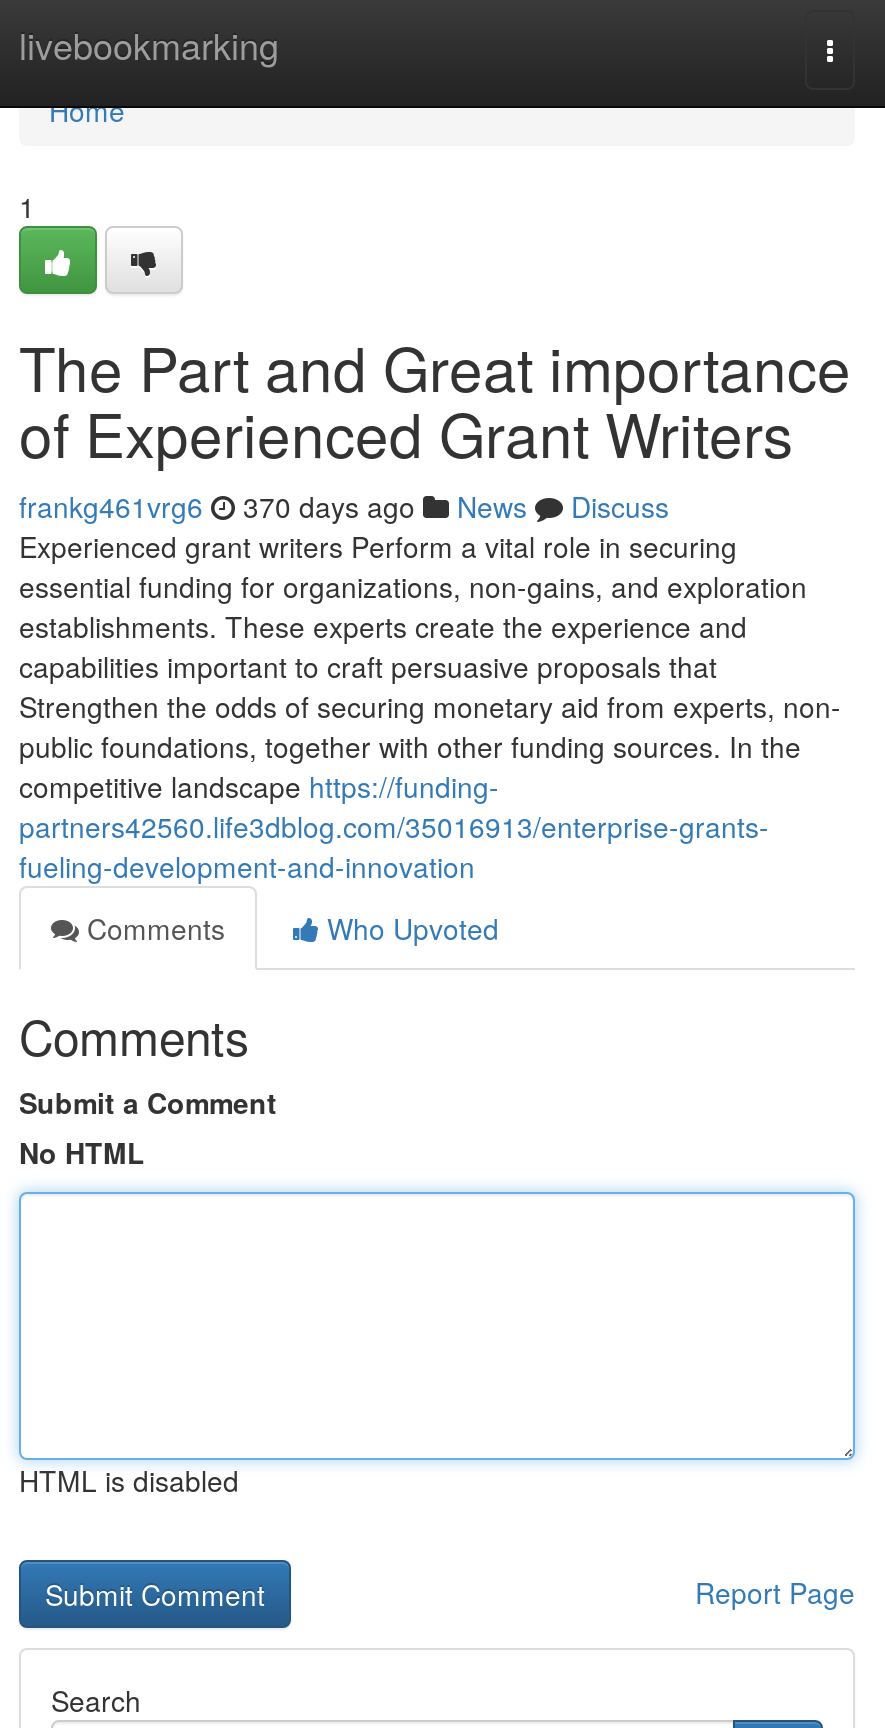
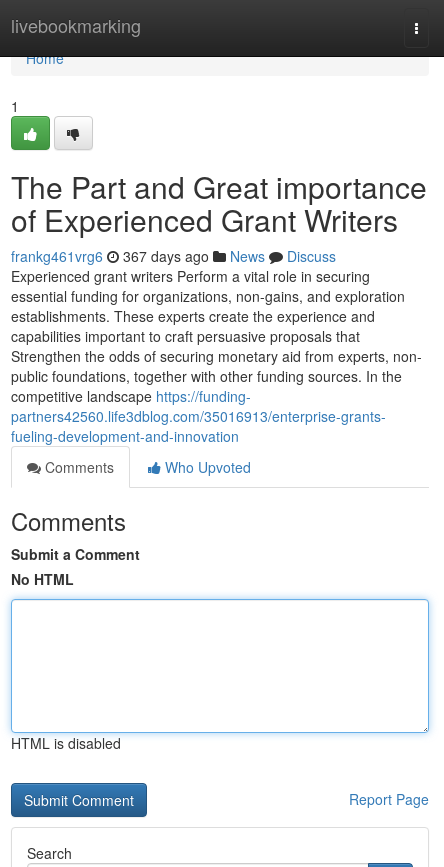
- frankg461vrg6 370 days ago News Discuss
+ frankg461vrg6 367 days ago News Discuss
